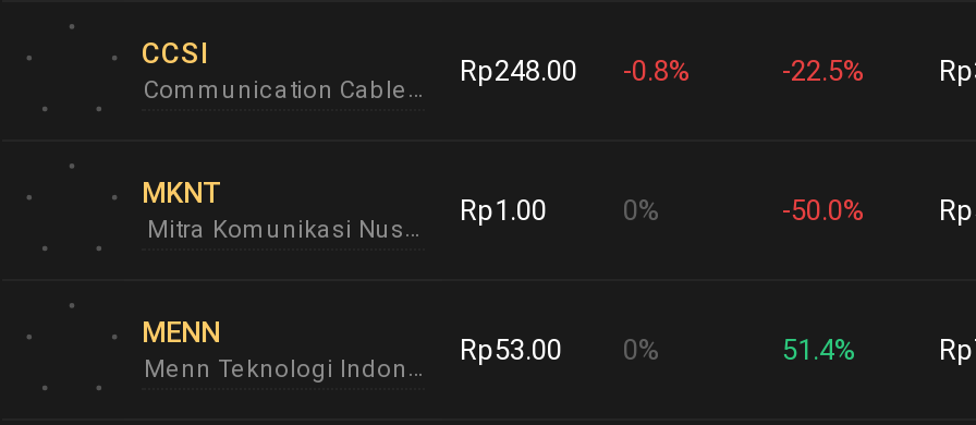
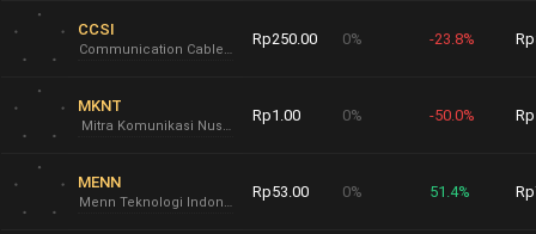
- Rp248.00
- -0.8%
- -22.5%
+ Rp250.00
+ 0%
+ -23.8%
